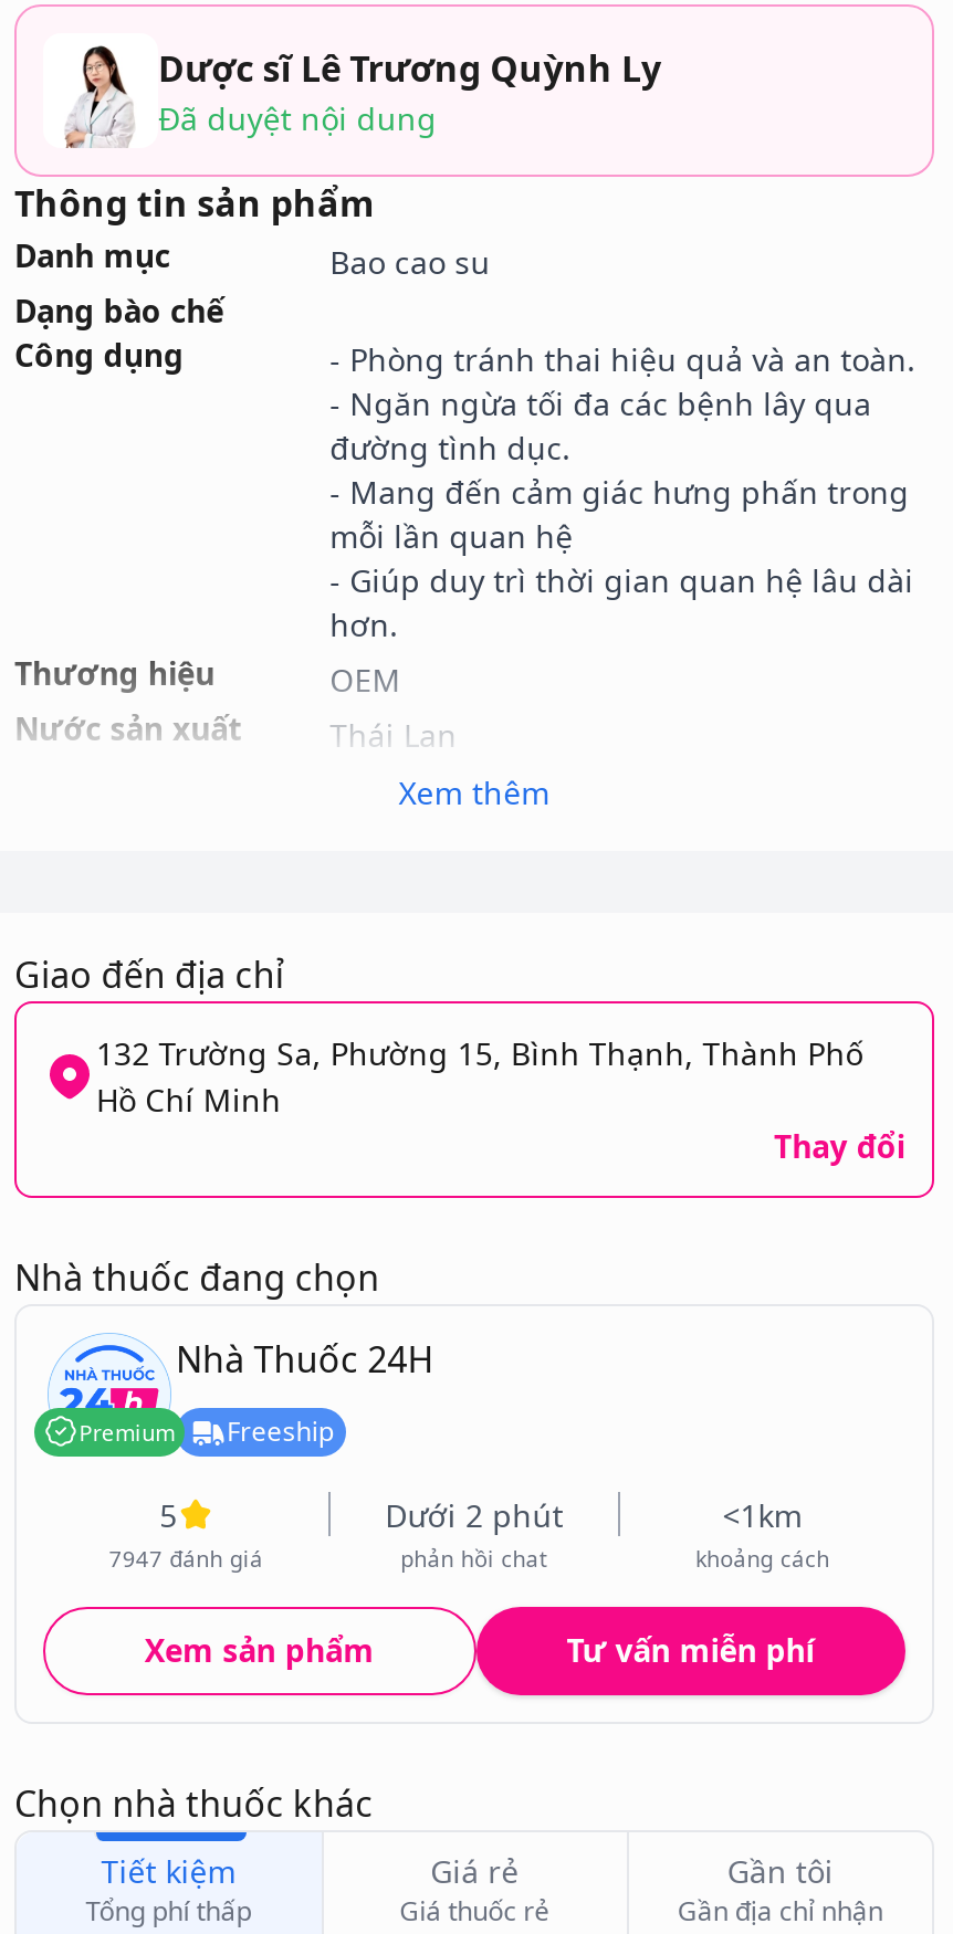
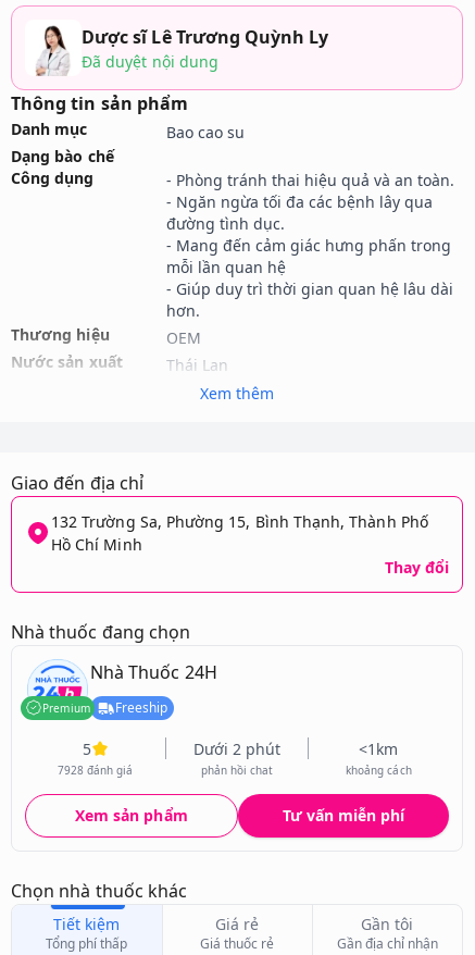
- 7947 đánh giá
+ 7928 đánh giá
